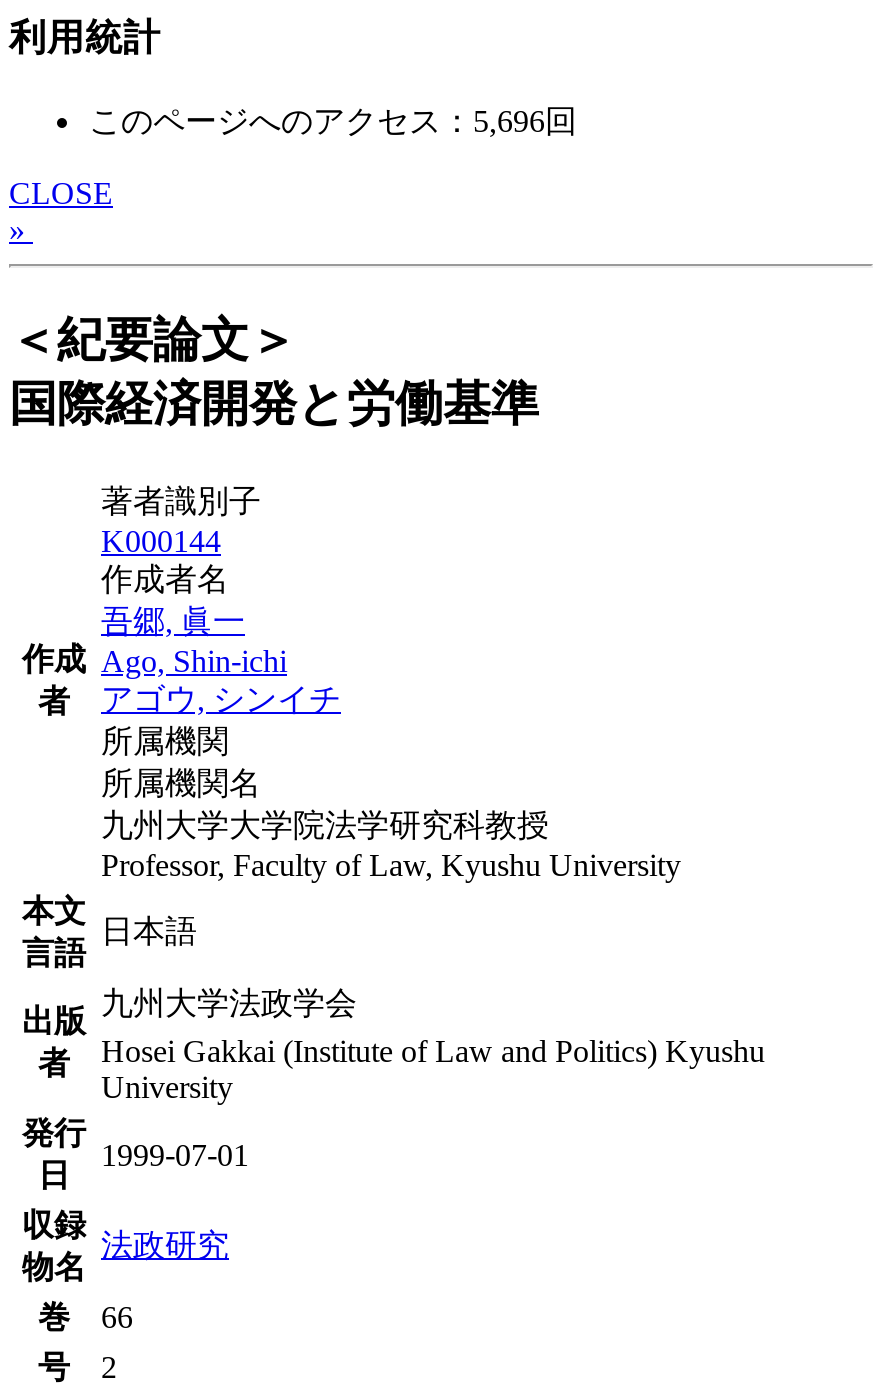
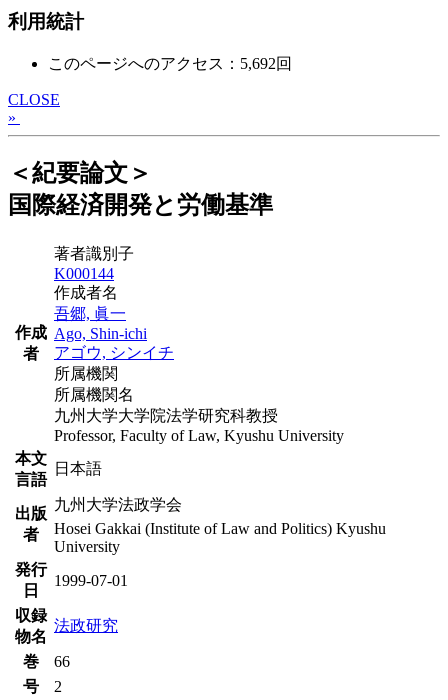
- このページへのアクセス：5,696回
+ このページへのアクセス：5,692回
